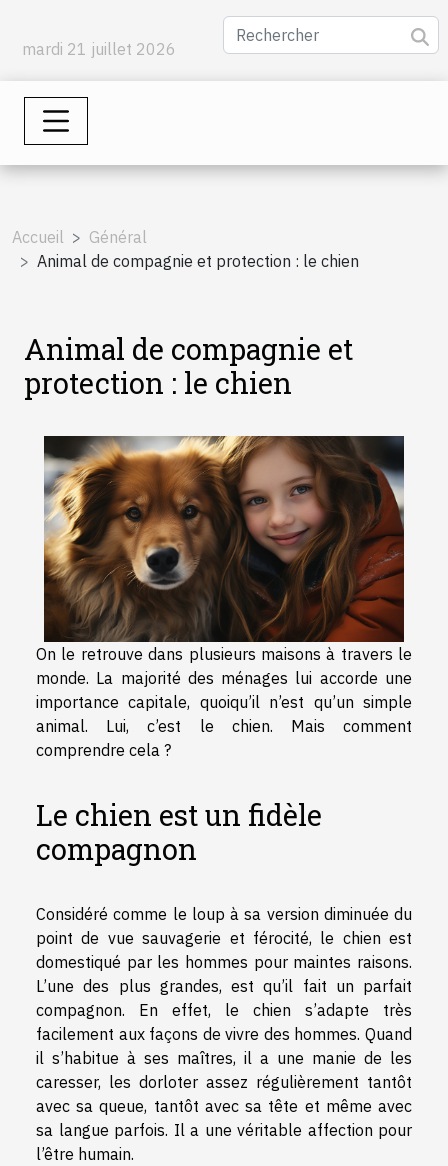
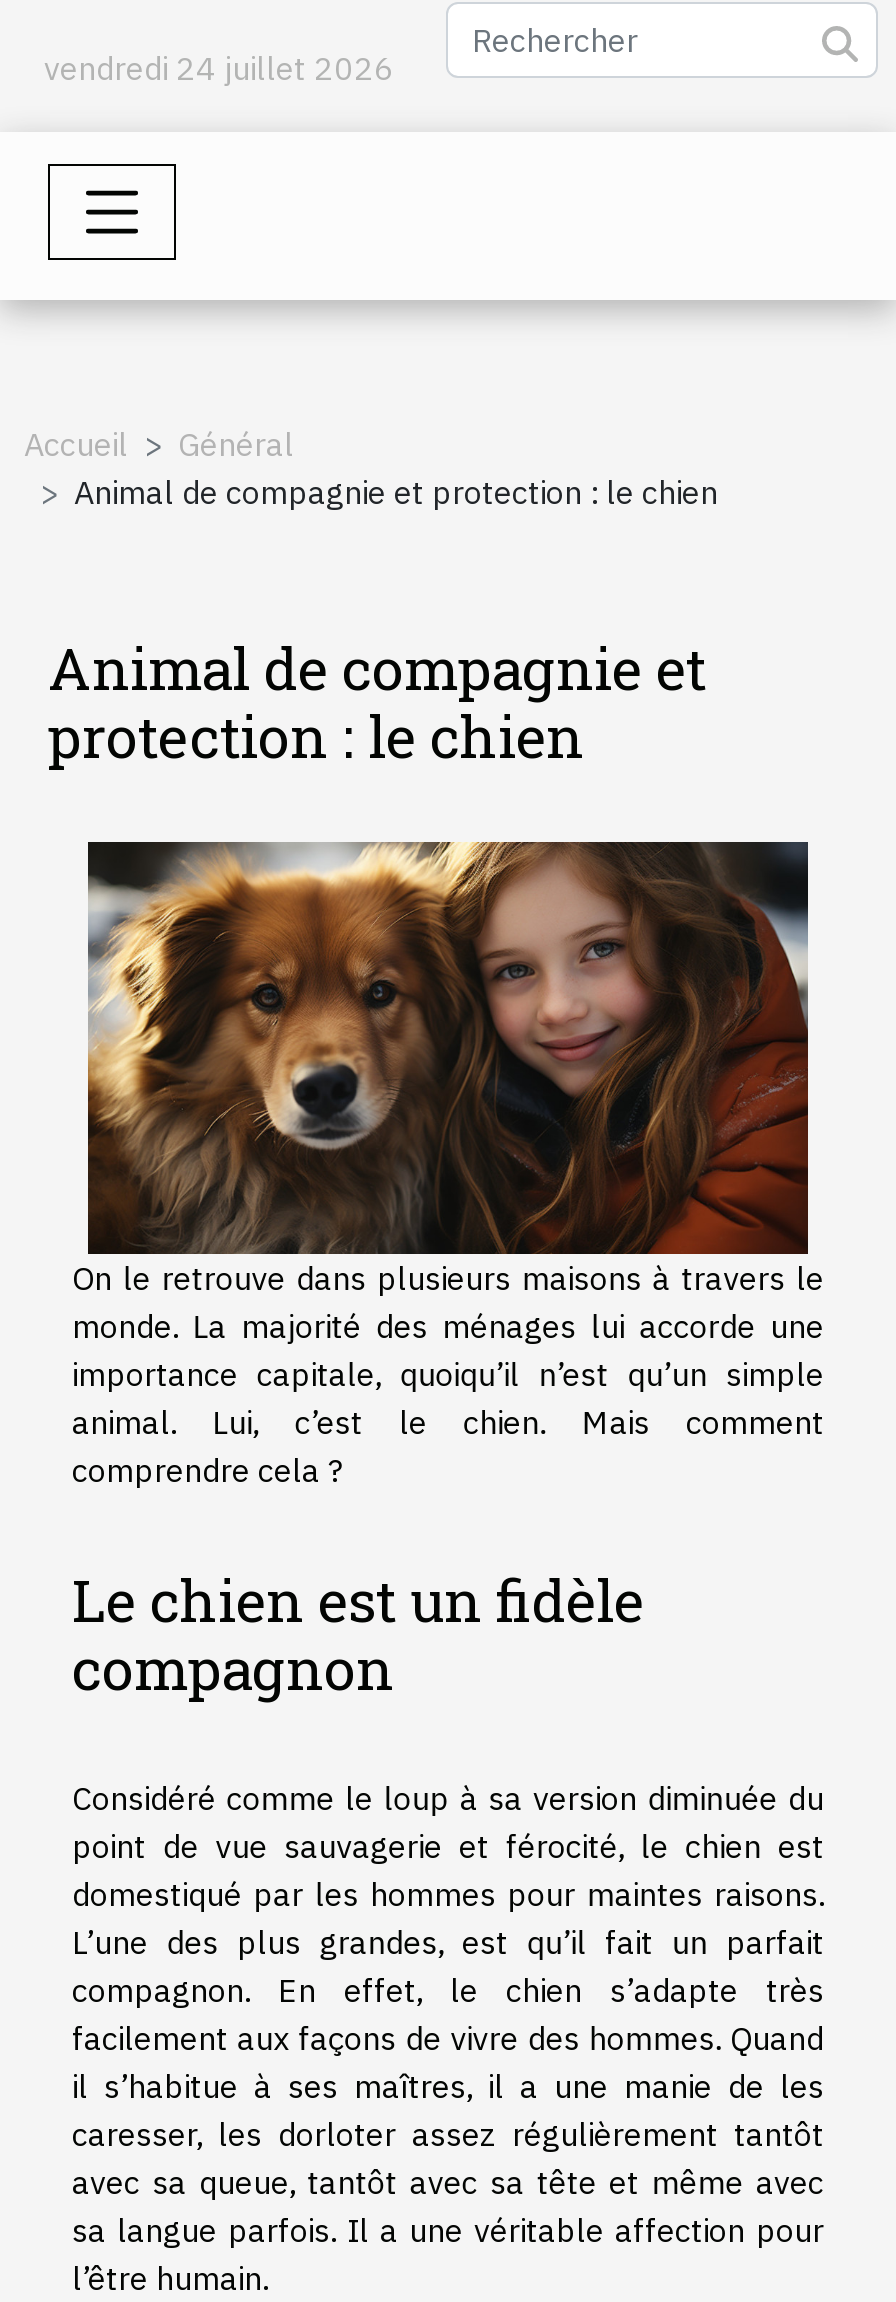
- mardi 21 juillet 2026
+ vendredi 24 juillet 2026
